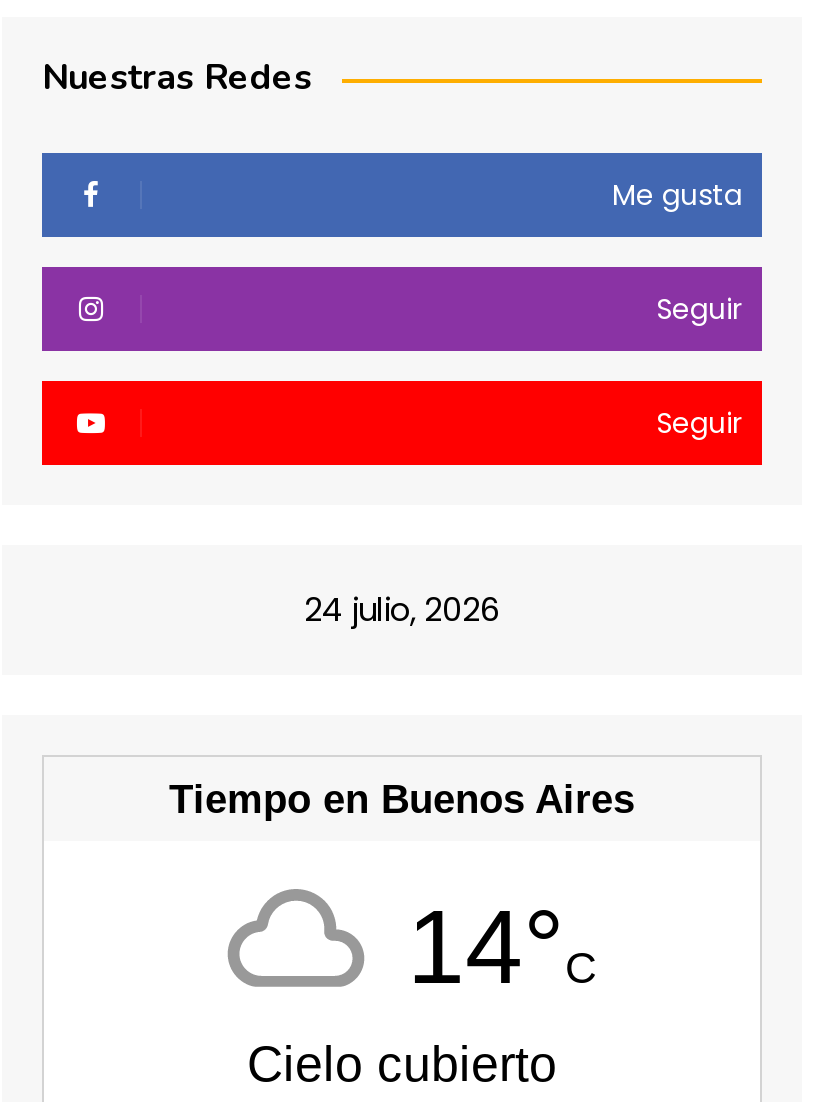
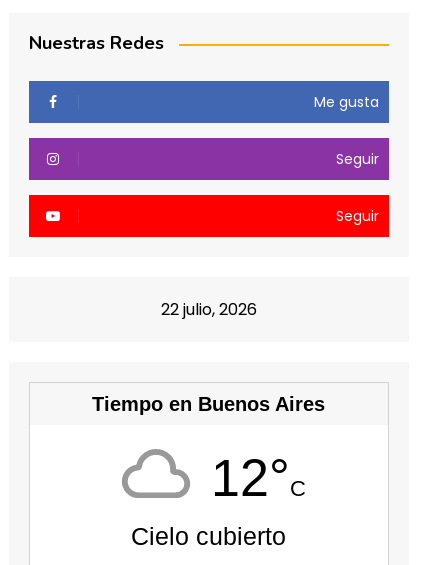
- 24 julio, 2026
+ 22 julio, 2026

- 14°C
+ 12°C
